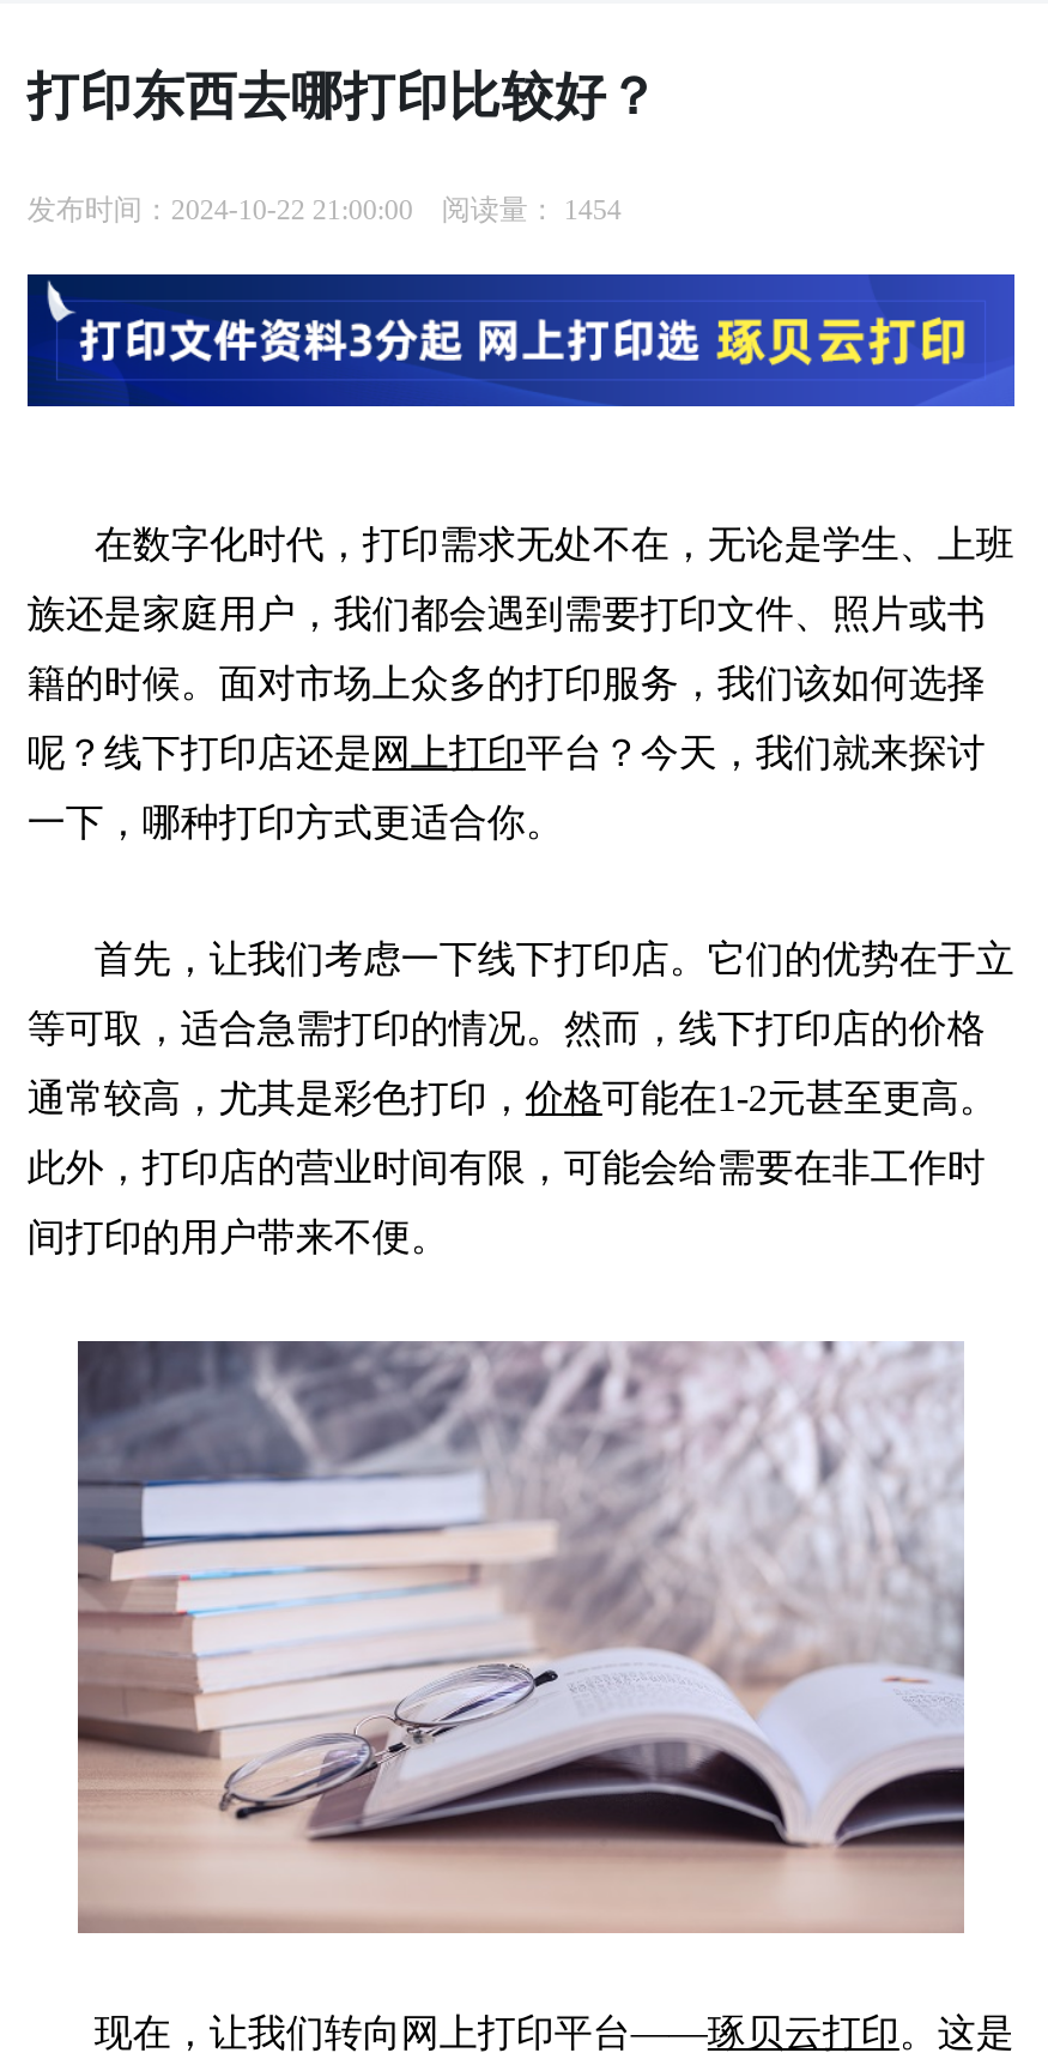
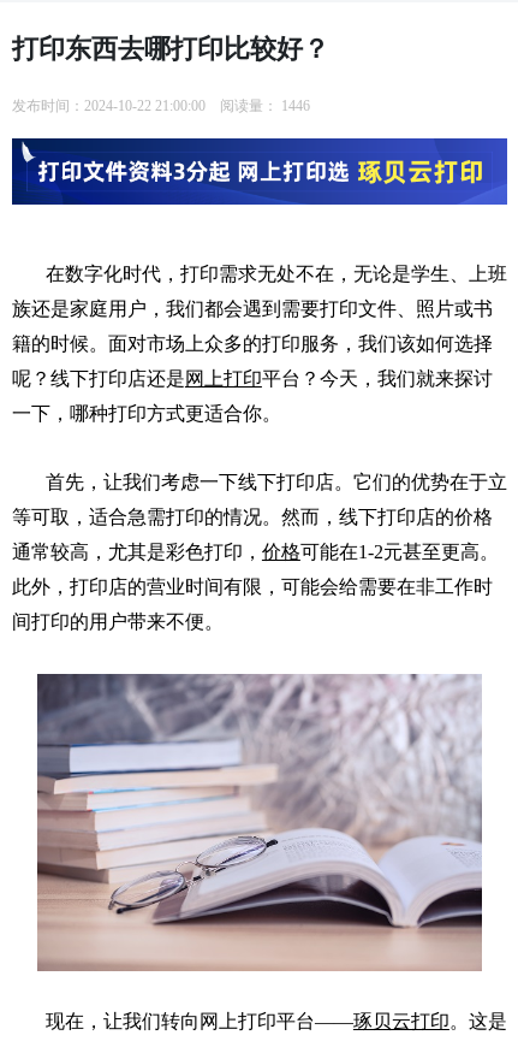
- 发布时间：2024-10-22 21:00:00 阅读量： 1454
+ 发布时间：2024-10-22 21:00:00 阅读量： 1446
